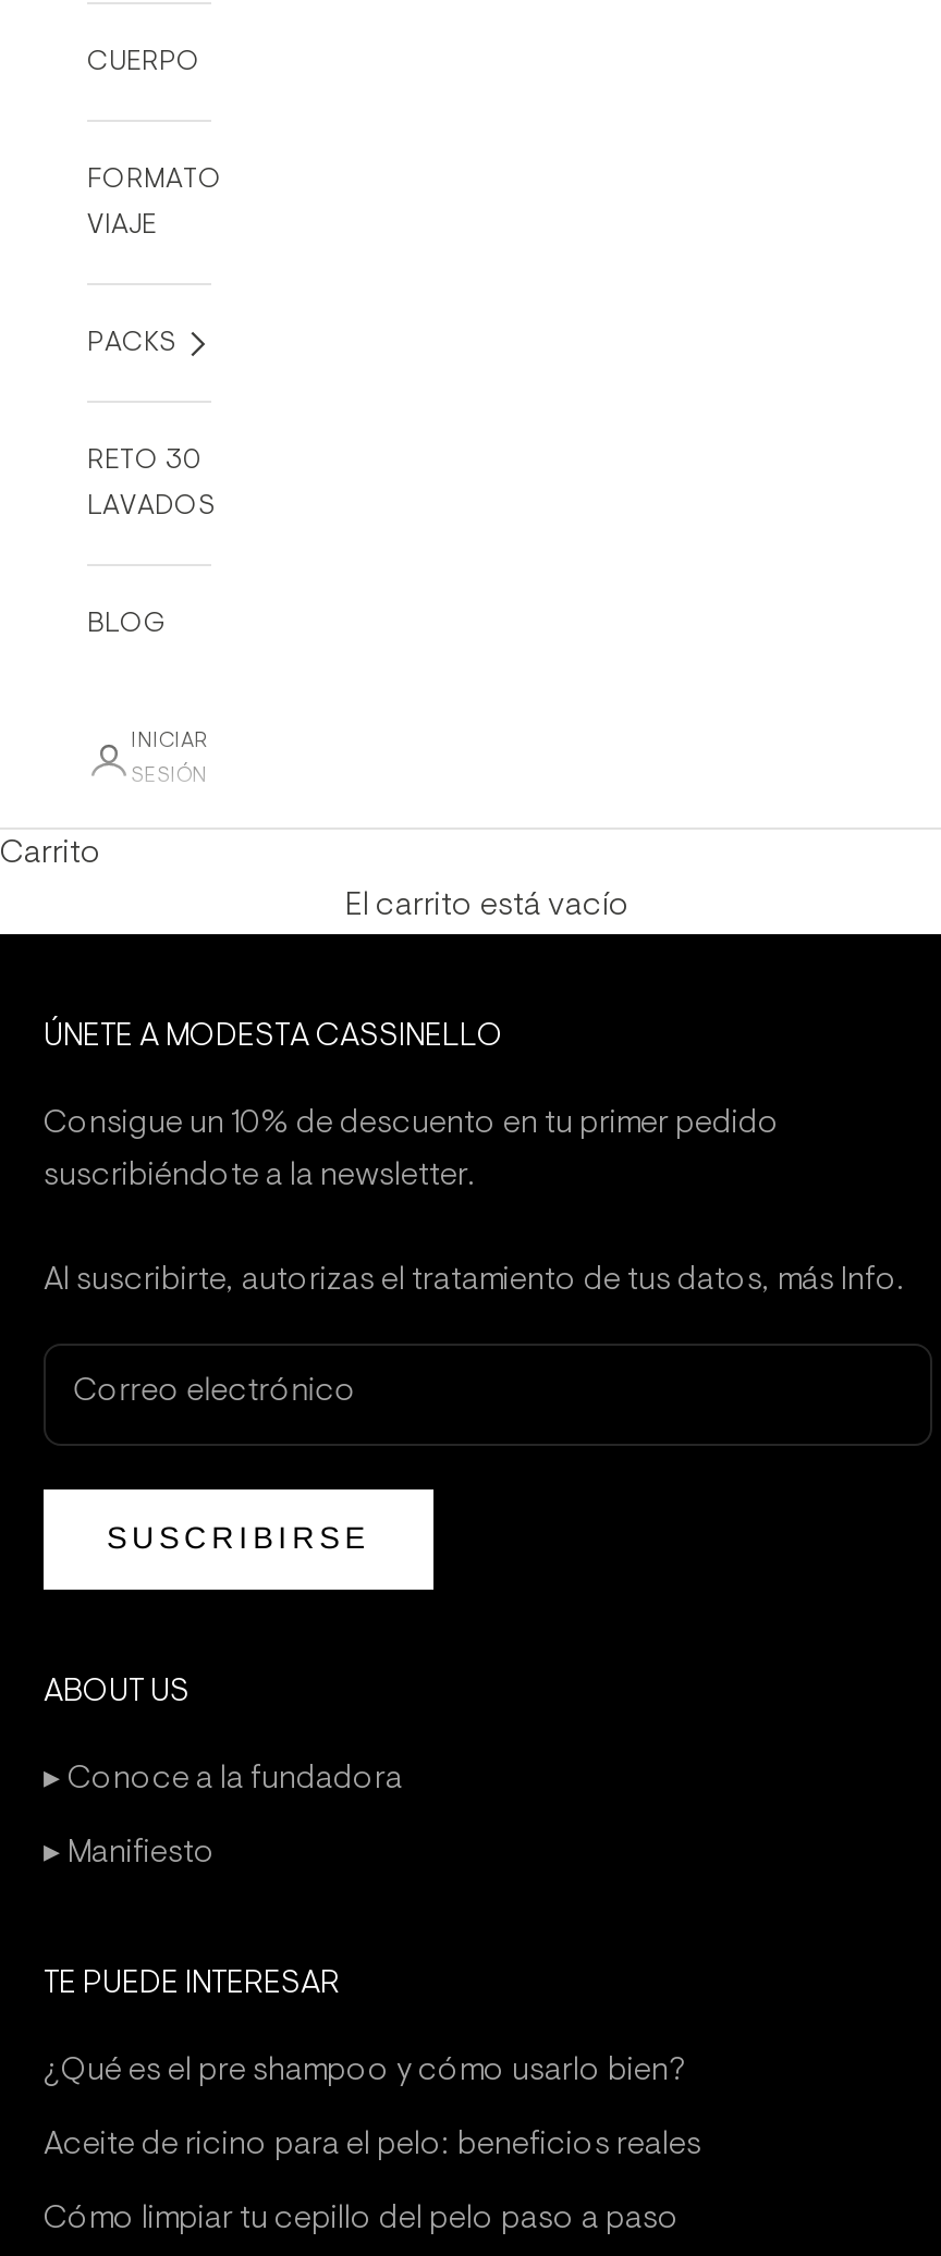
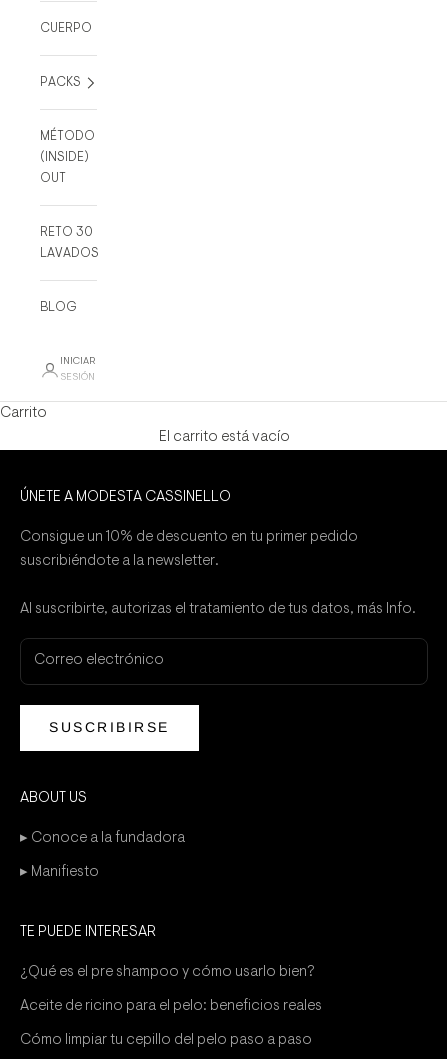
- FORMATO
- VIAJE

moved up: PACKS

+ MÉTODO
+ (INSIDE)
+ OUT
